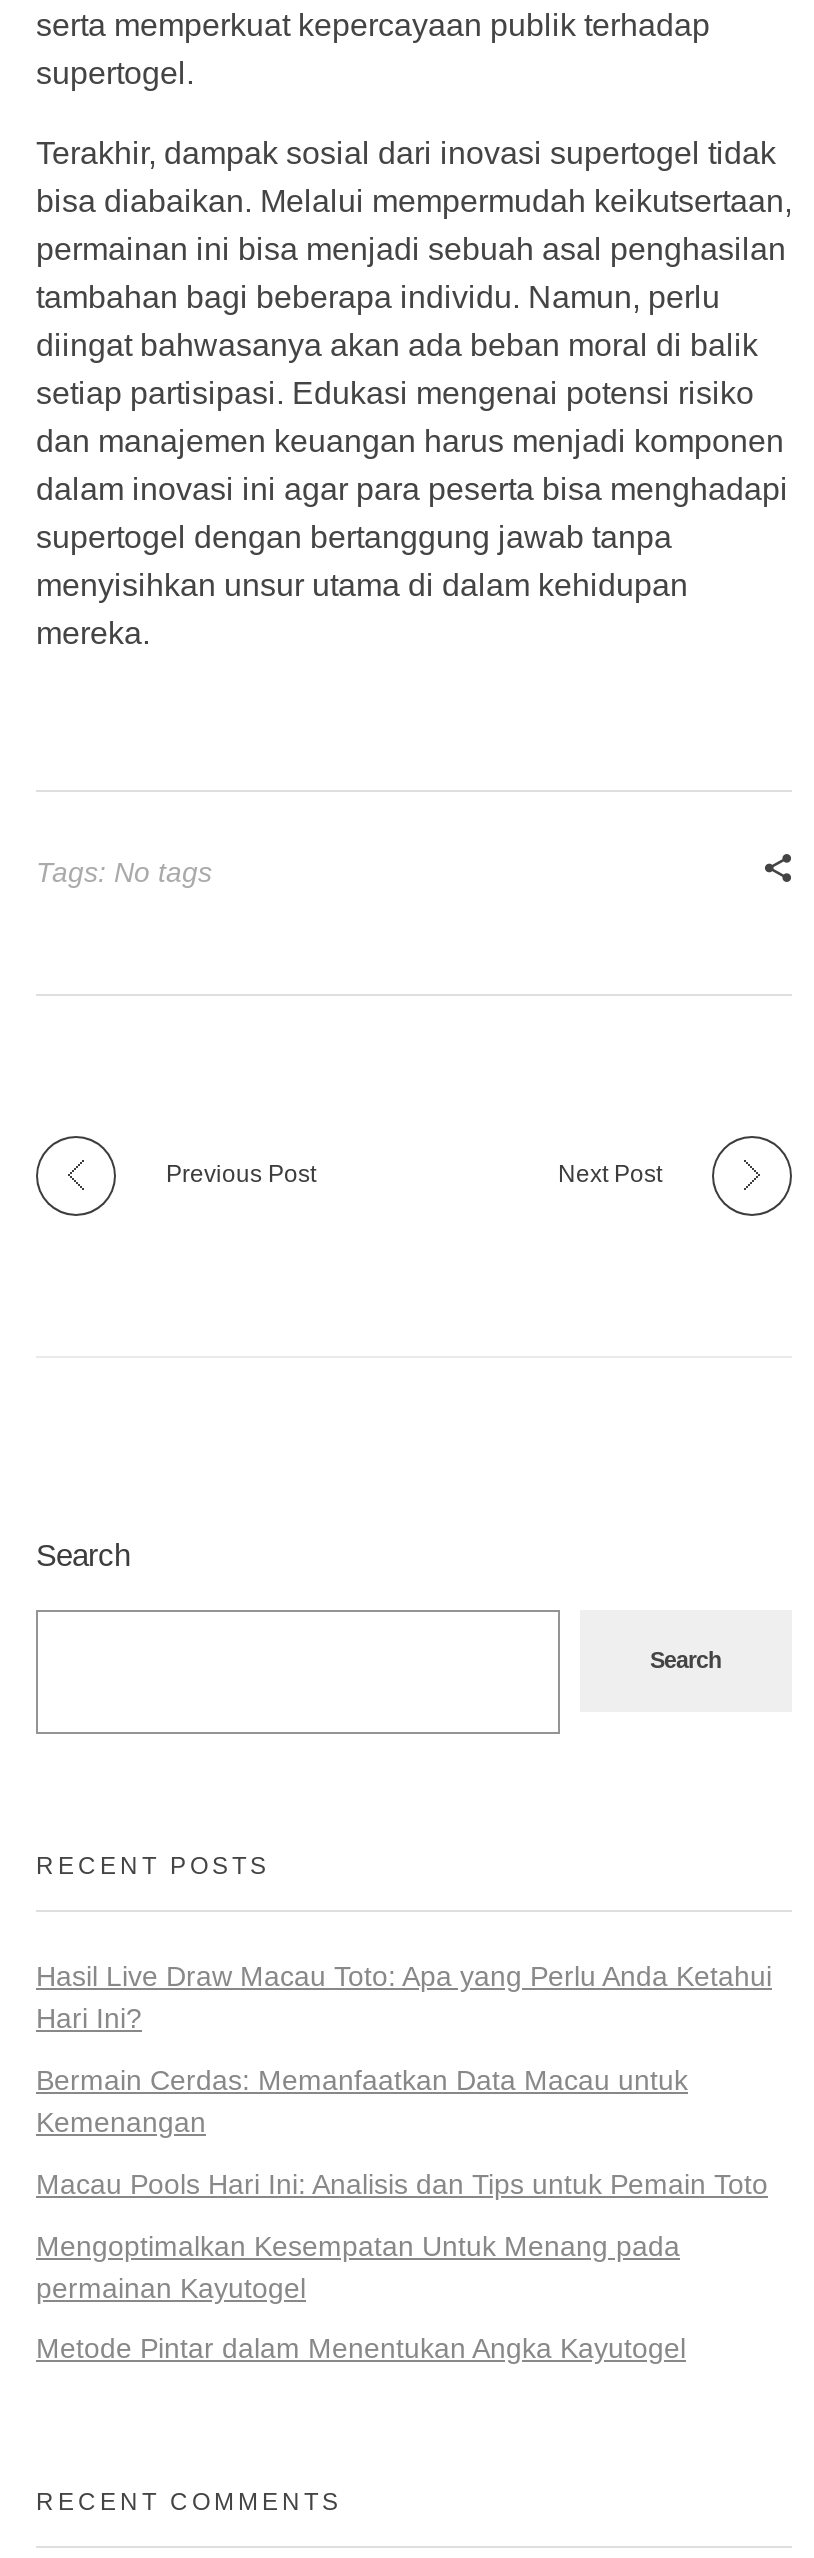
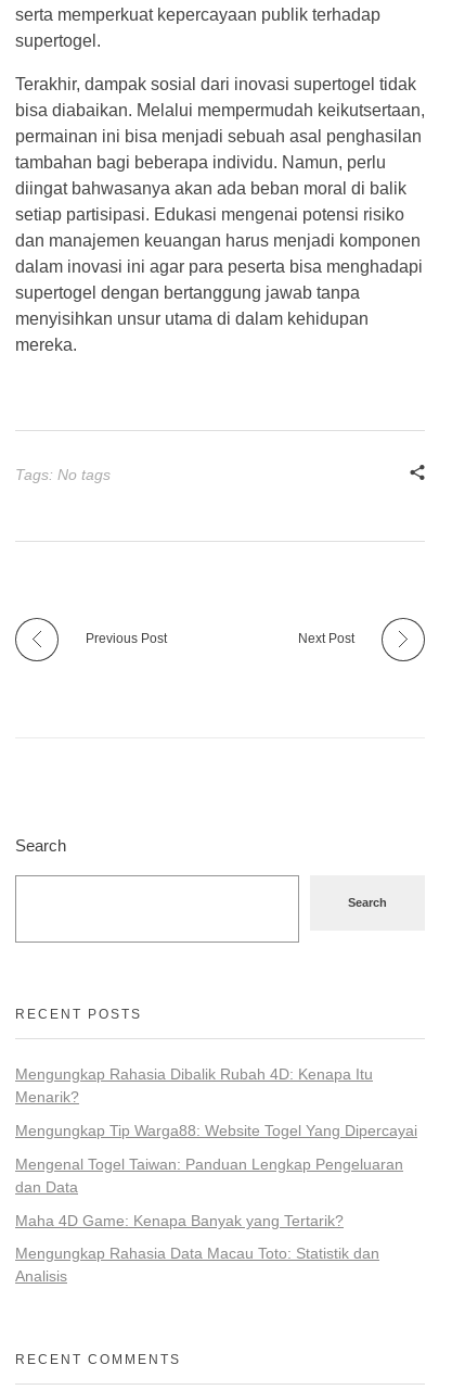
- Hasil Live Draw Macau Toto: Apa yang Perlu Anda Ketahui
- Hari Ini?
+ Mengungkap Rahasia Dibalik Rubah 4D: Kenapa Itu
+ Menarik?

- Bermain Cerdas: Memanfaatkan Data Macau untuk
- Kemenangan
+ Mengungkap Tip Warga88: Website Togel Yang Dipercayai

- Macau Pools Hari Ini: Analisis dan Tips untuk Pemain Toto
+ Mengenal Togel Taiwan: Panduan Lengkap Pengeluaran
+ dan Data

- Mengoptimalkan Kesempatan Untuk Menang pada
- permainan Kayutogel
+ Maha 4D Game: Kenapa Banyak yang Tertarik?

- Metode Pintar dalam Menentukan Angka Kayutogel
+ Mengungkap Rahasia Data Macau Toto: Statistik dan
+ Analisis
